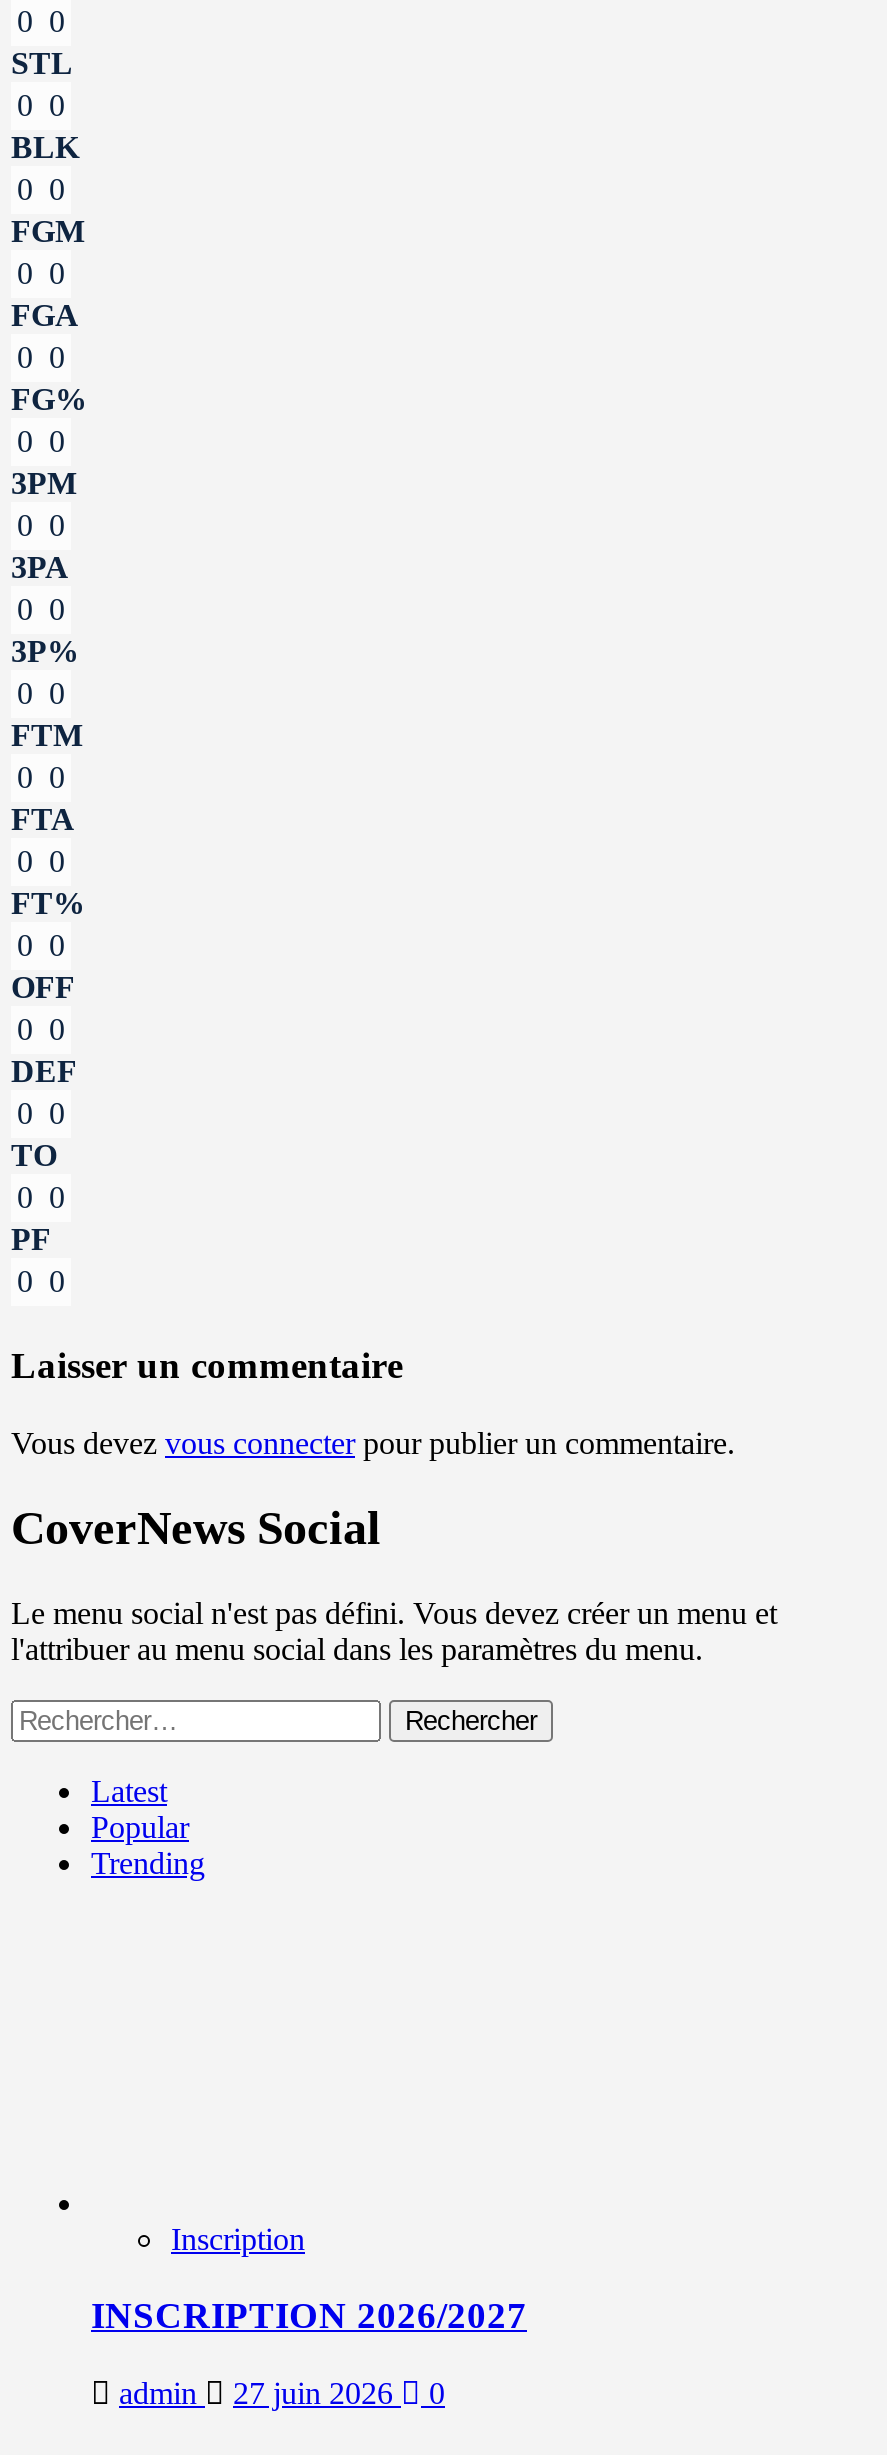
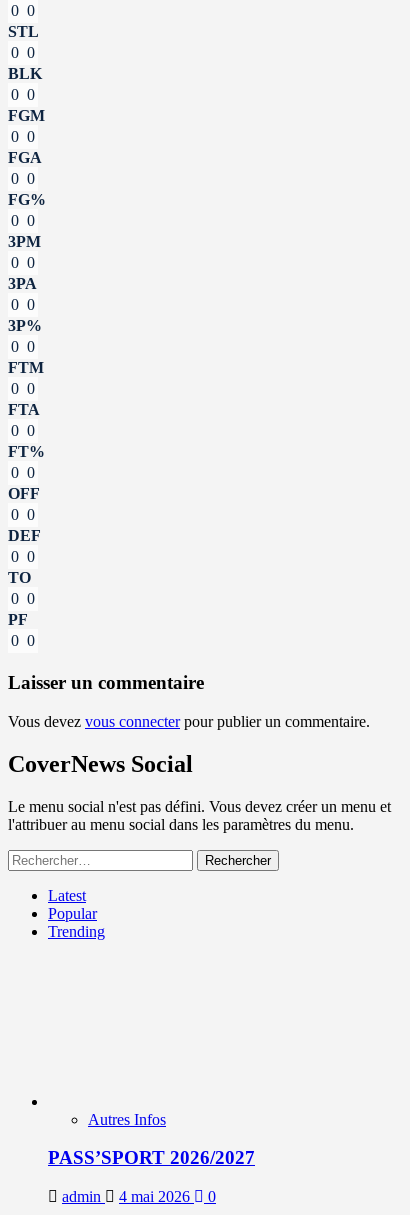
- Inscription
+ Autres Infos

- INSCRIPTION 2026/2027
+ PASS’SPORT 2026/2027

- admin 27 juin 2026 0
+ admin 4 mai 2026 0
